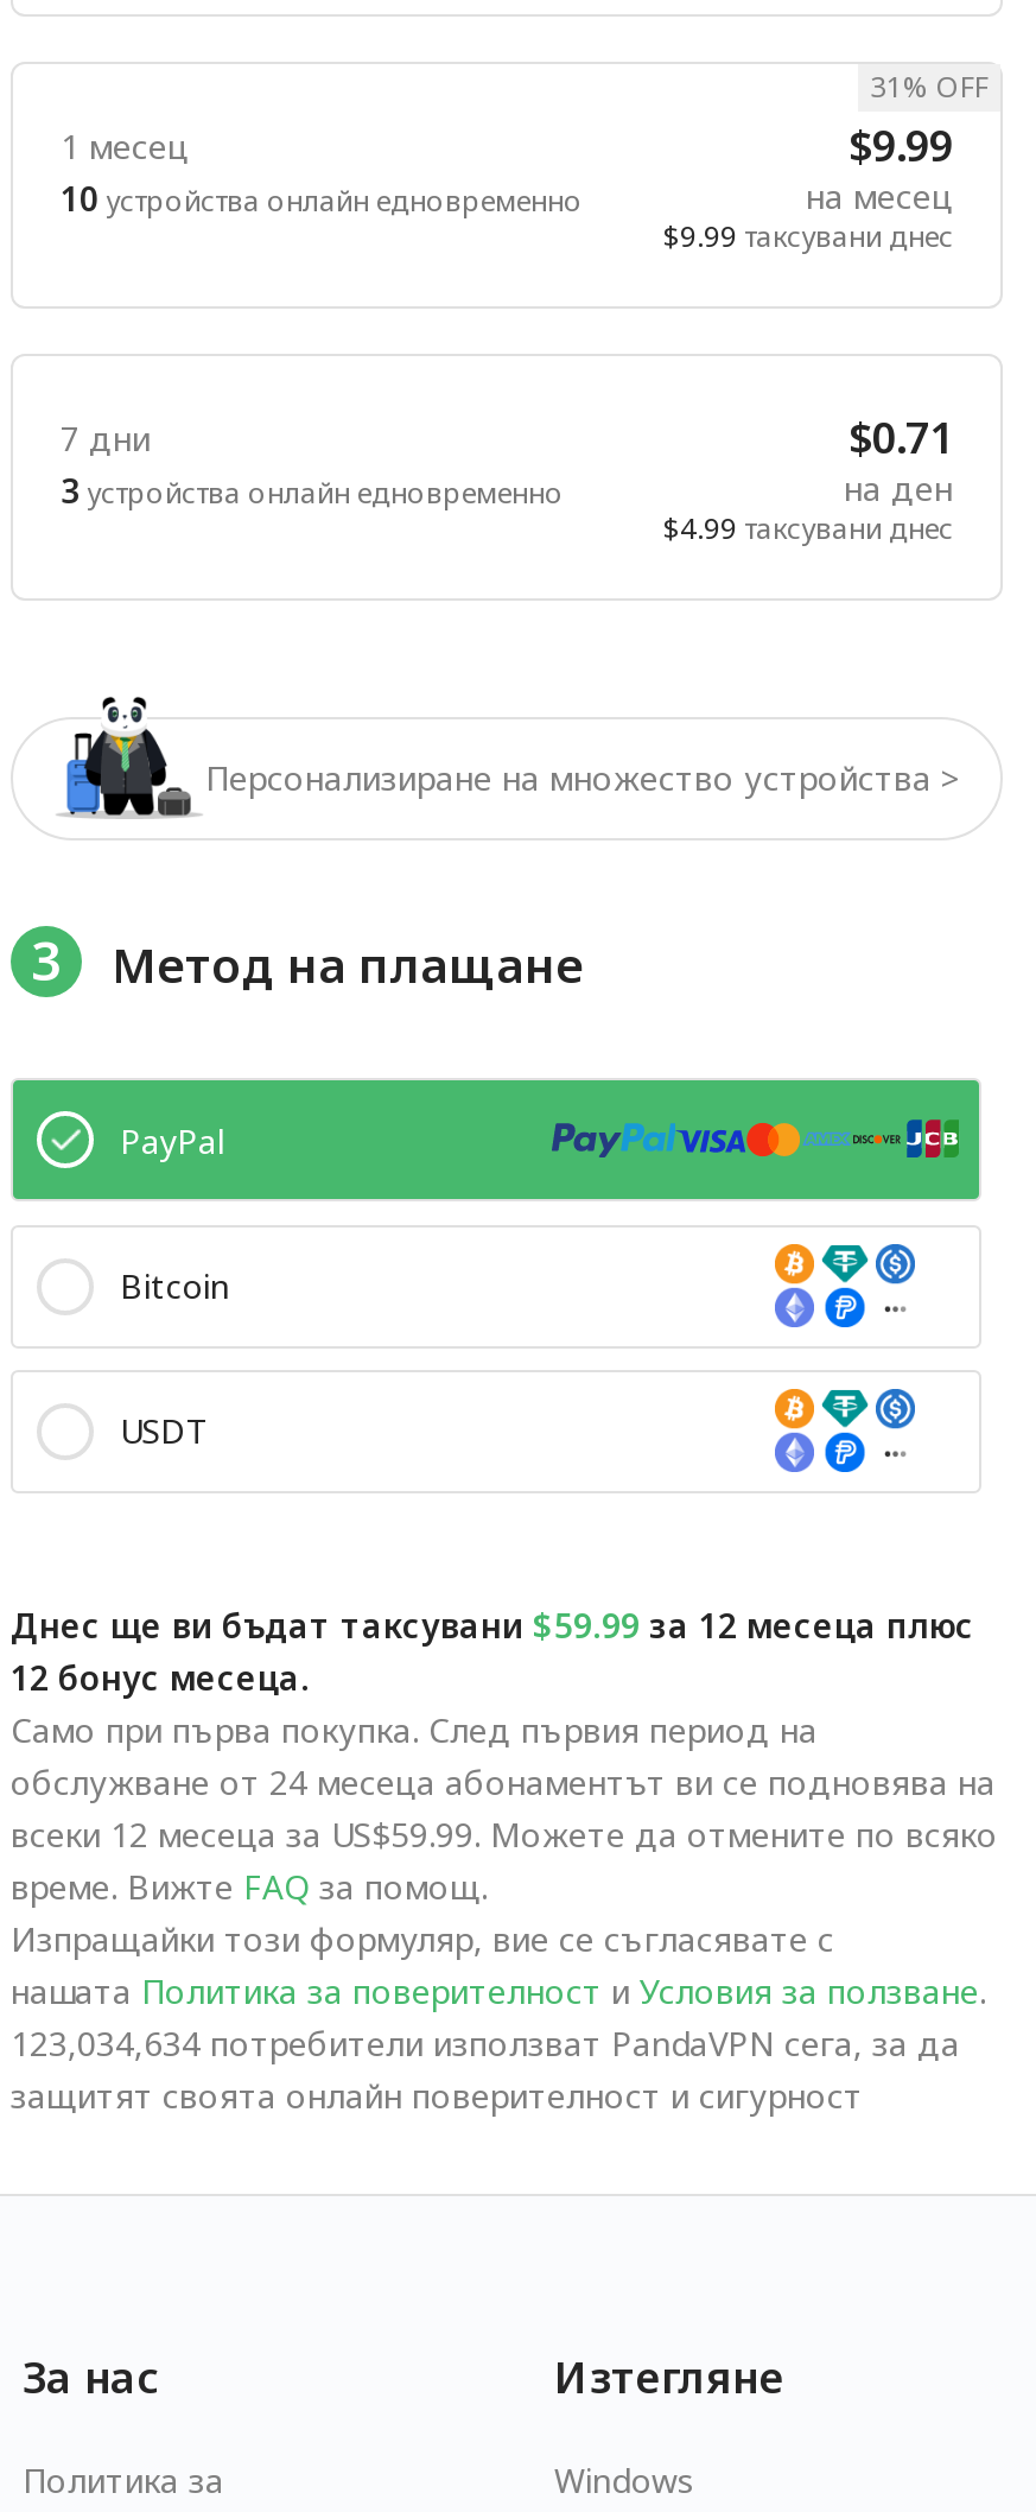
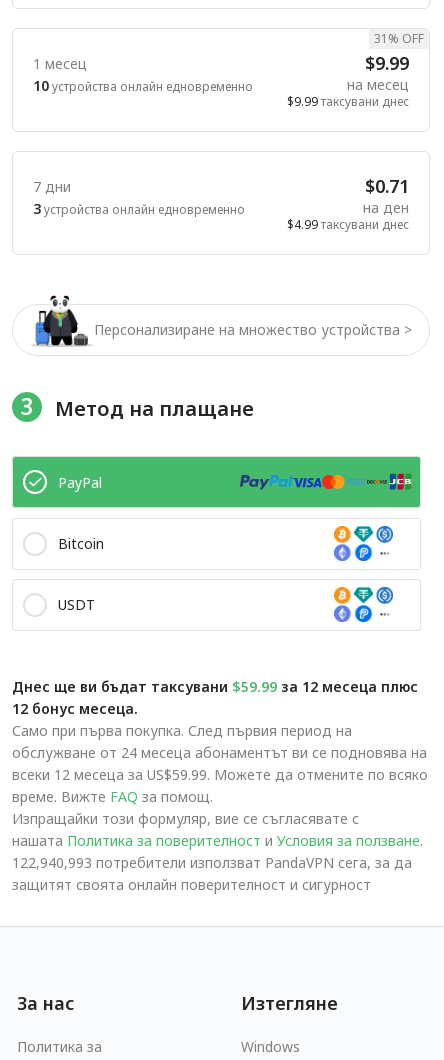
- 123,034,634 потребители използват PandaVPN сега, за да
+ 122,940,993 потребители използват PandaVPN сега, за да
